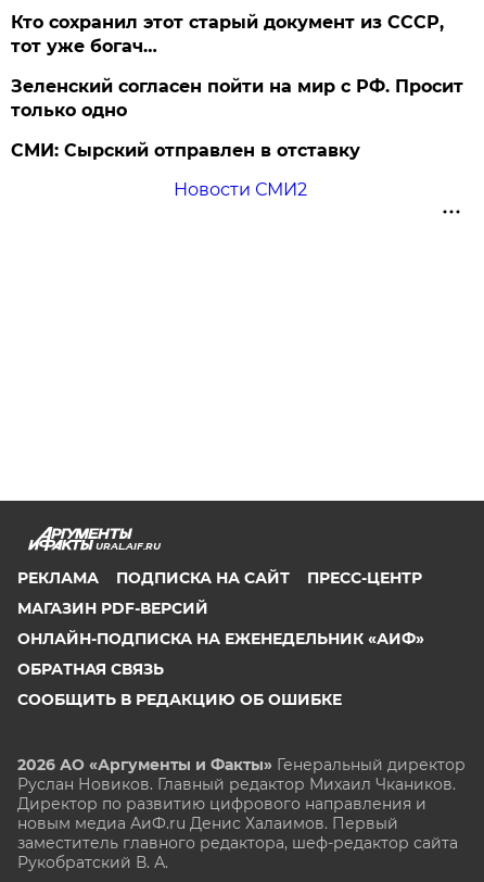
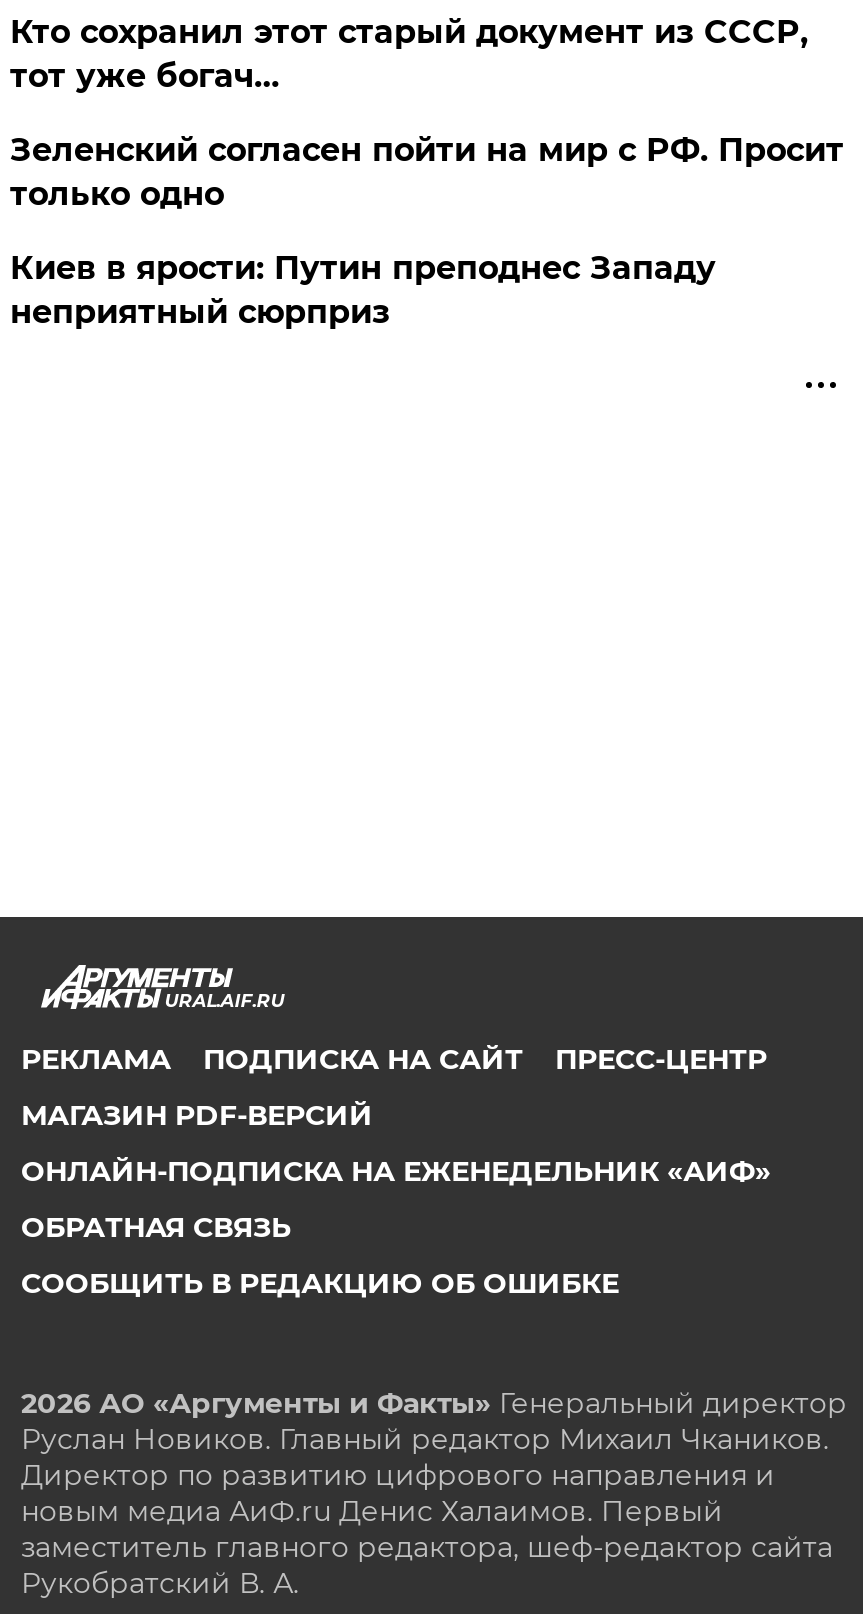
- СМИ: Сырский отправлен в отставку
- Новости СМИ2
+ Киев в ярости: Путин преподнес Западу
+ неприятный сюрприз
